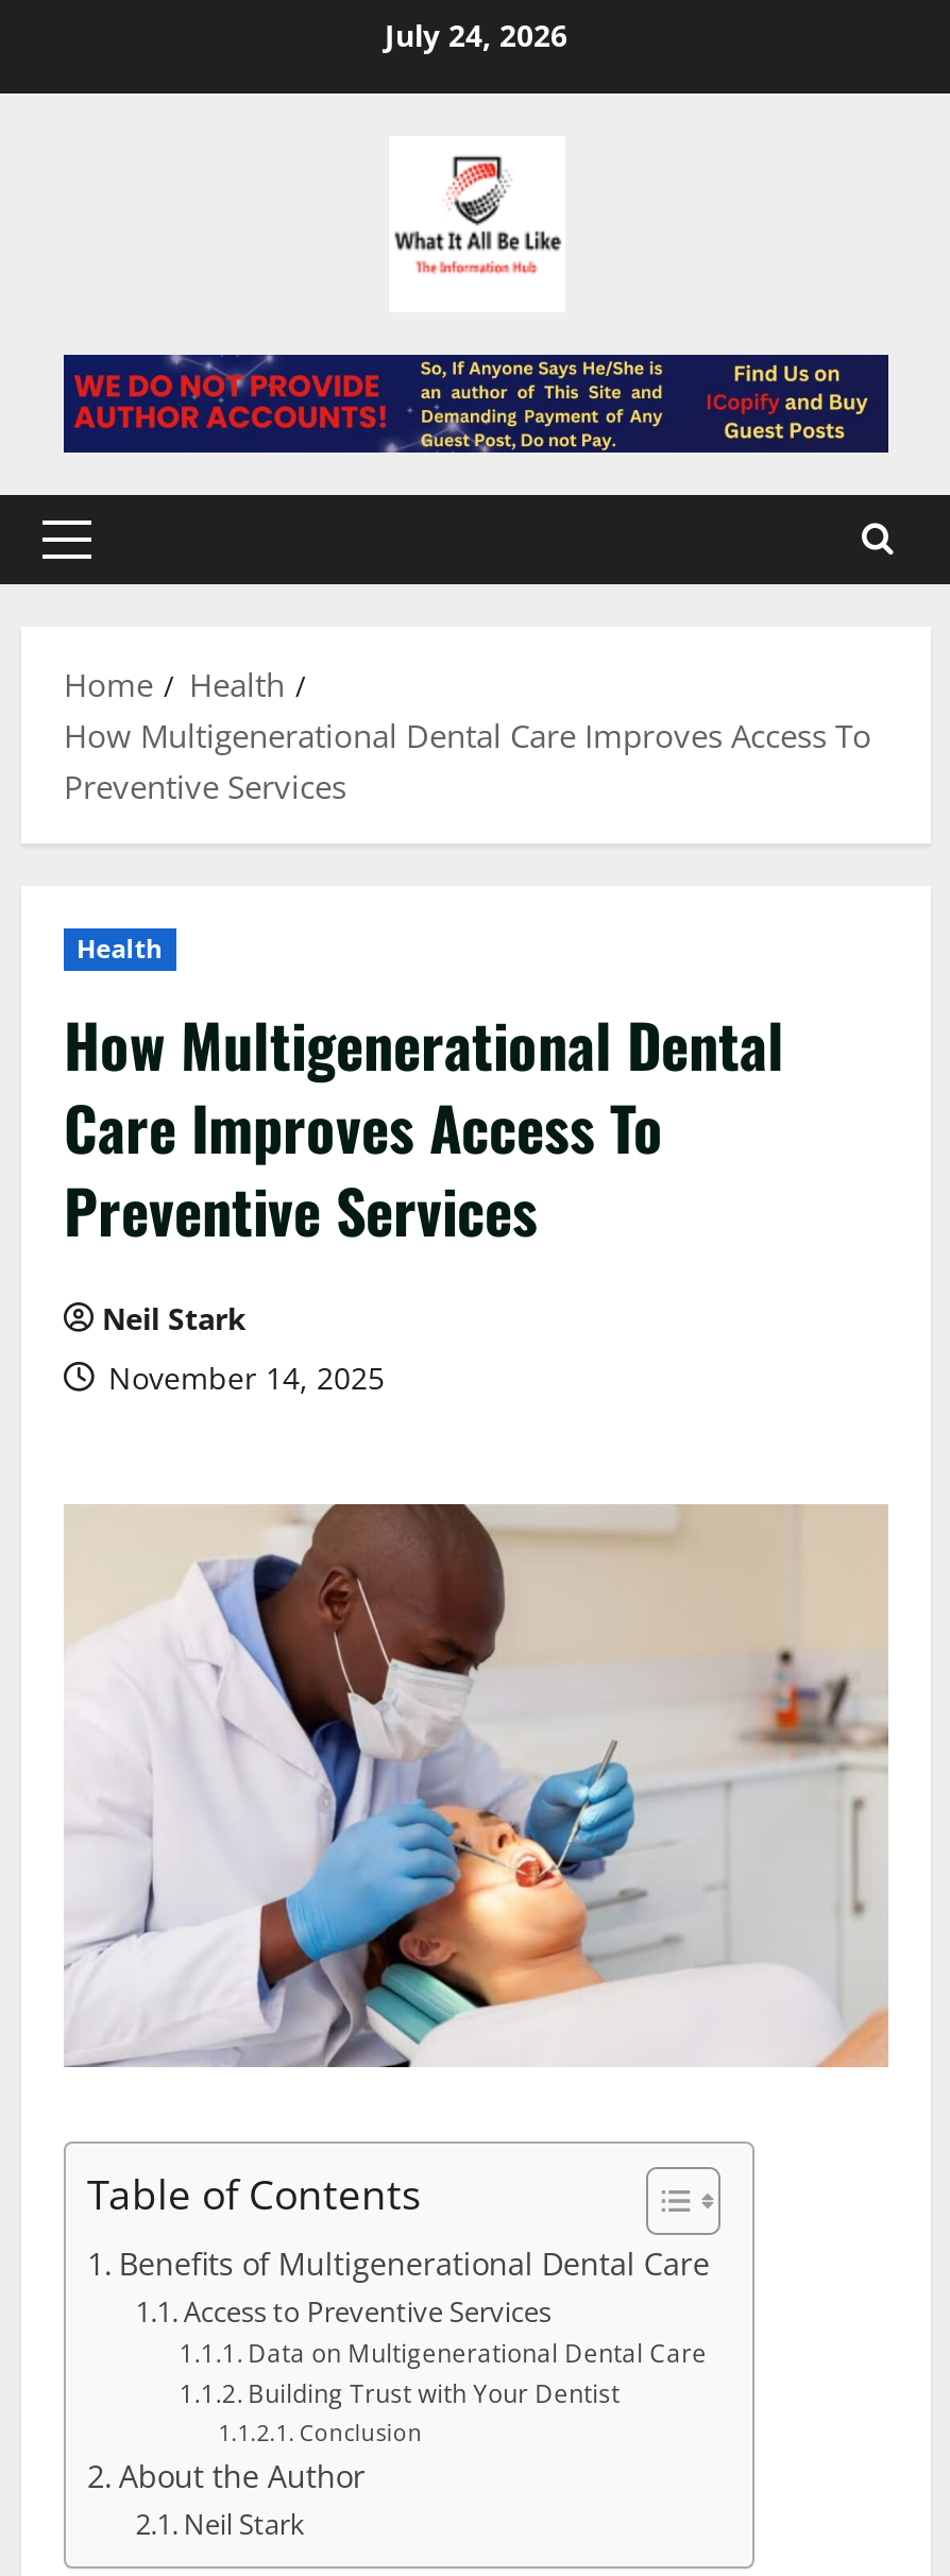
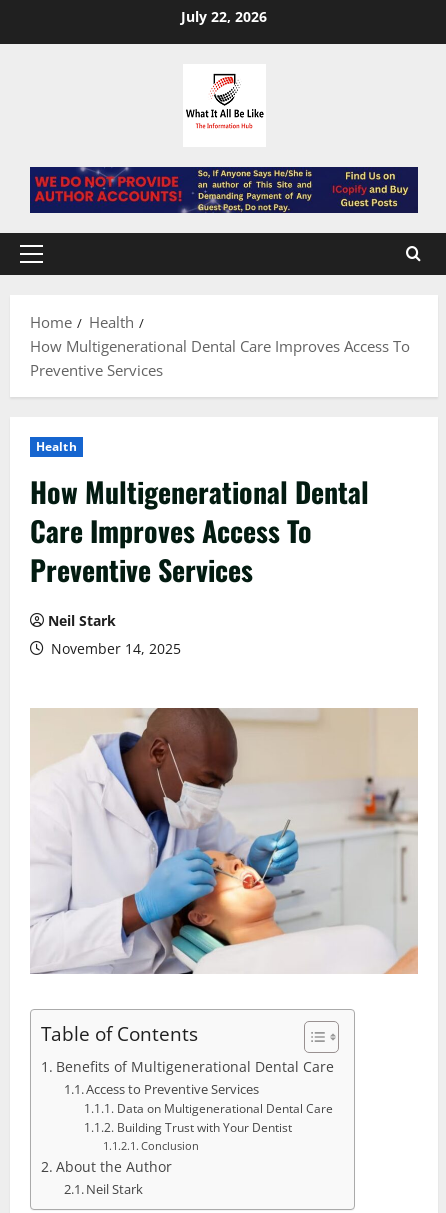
- July 24, 2026
+ July 22, 2026
